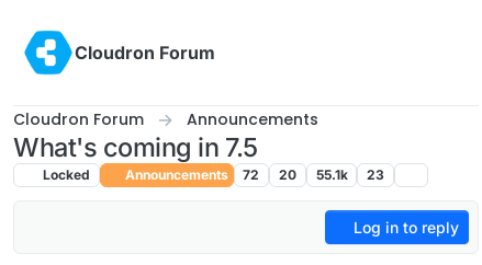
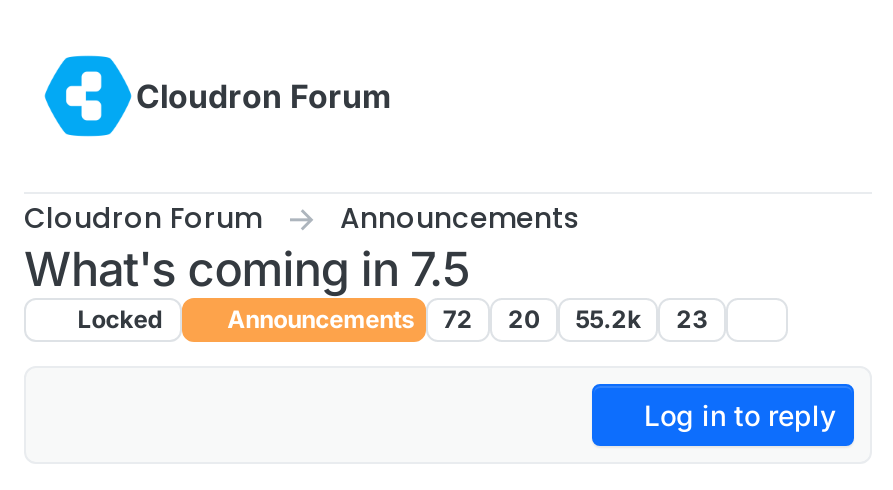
- Locked Announcements 72 20 55.1k 23
+ Locked Announcements 72 20 55.2k 23
